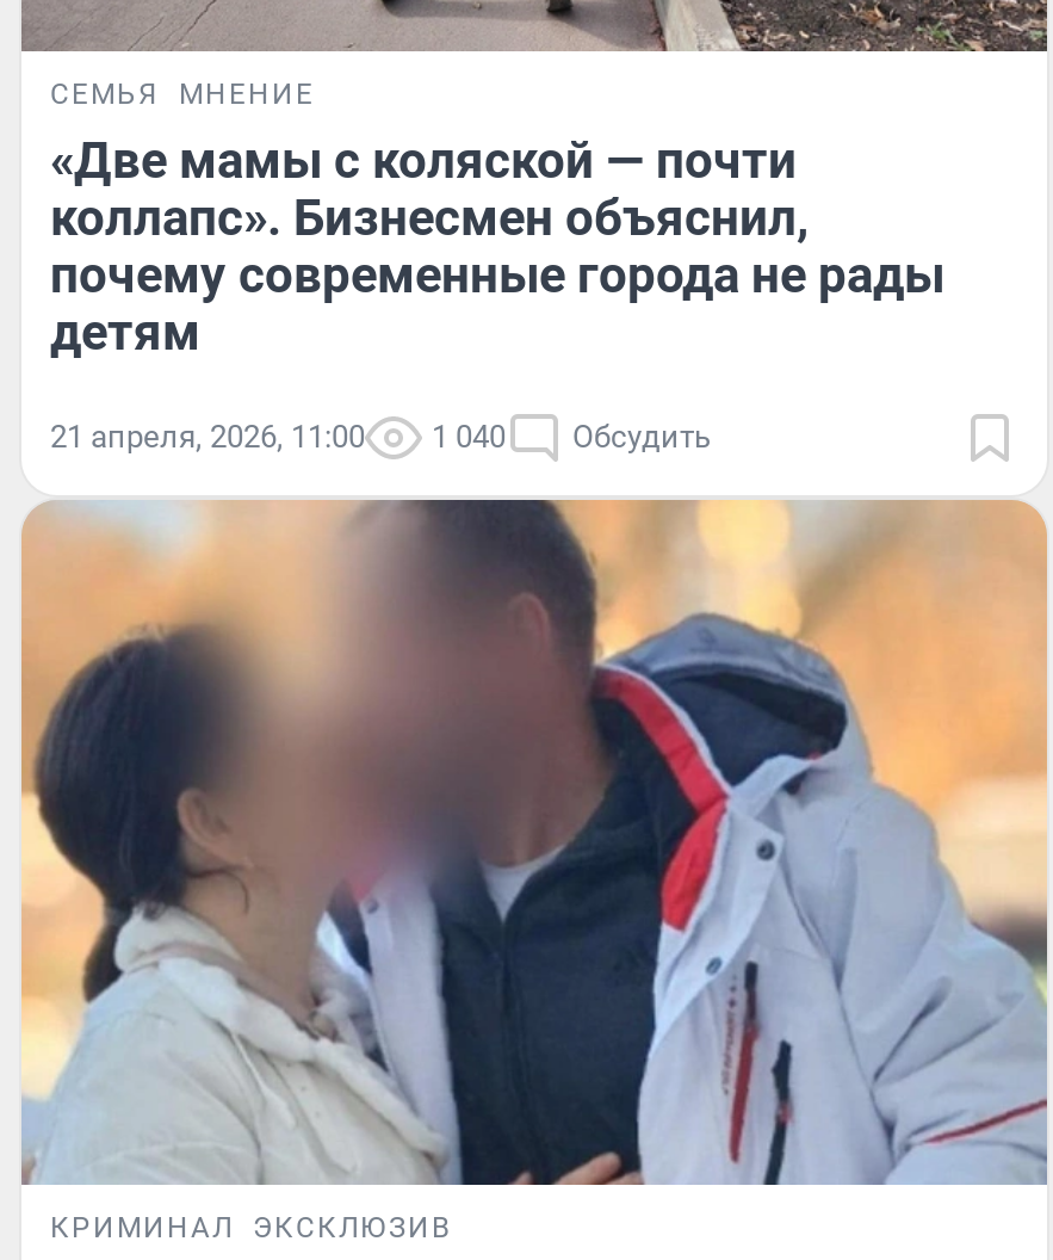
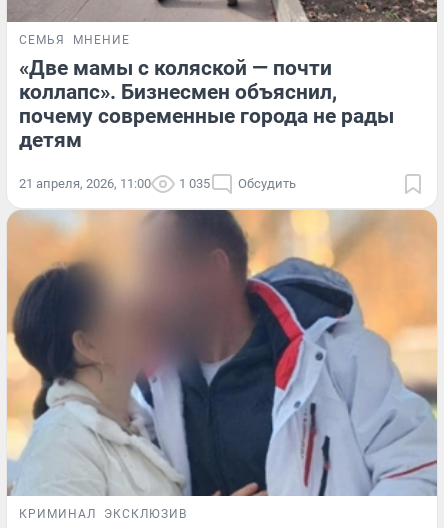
- 21 апреля, 2026, 11:00 1 040 Обсудить
+ 21 апреля, 2026, 11:00 1 035 Обсудить
